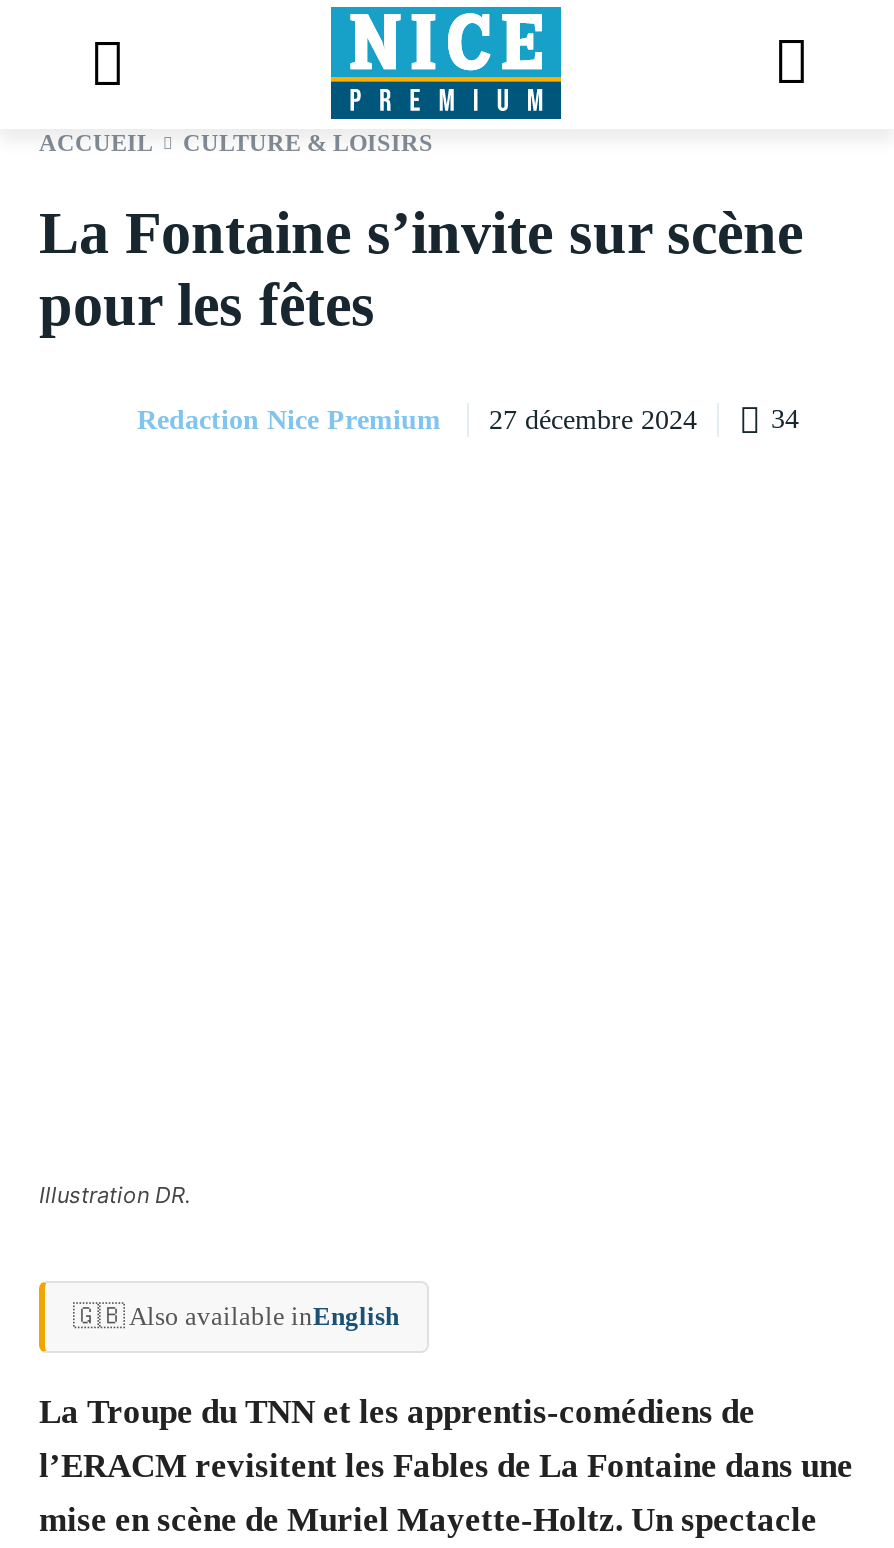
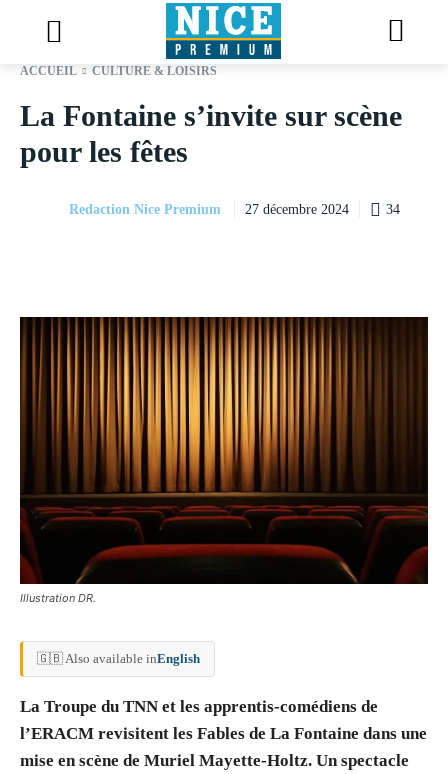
+ [image]
